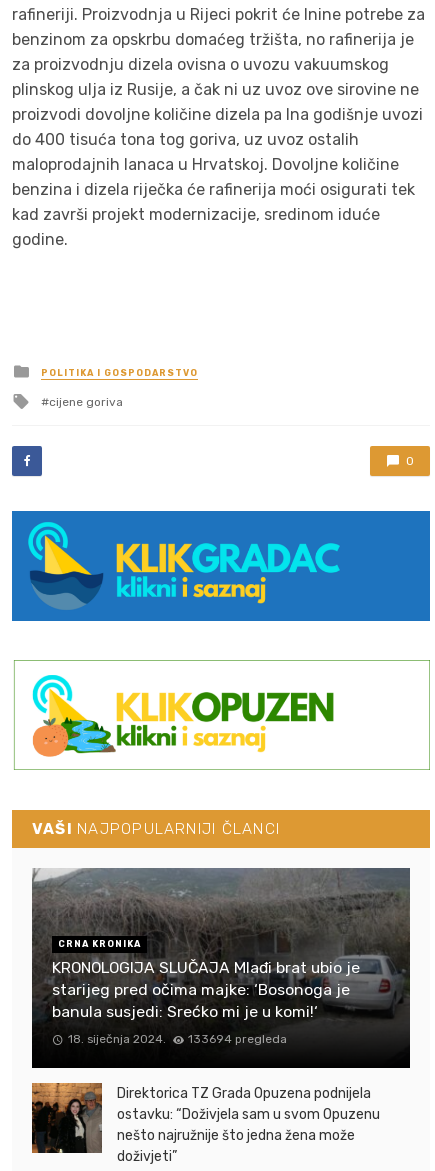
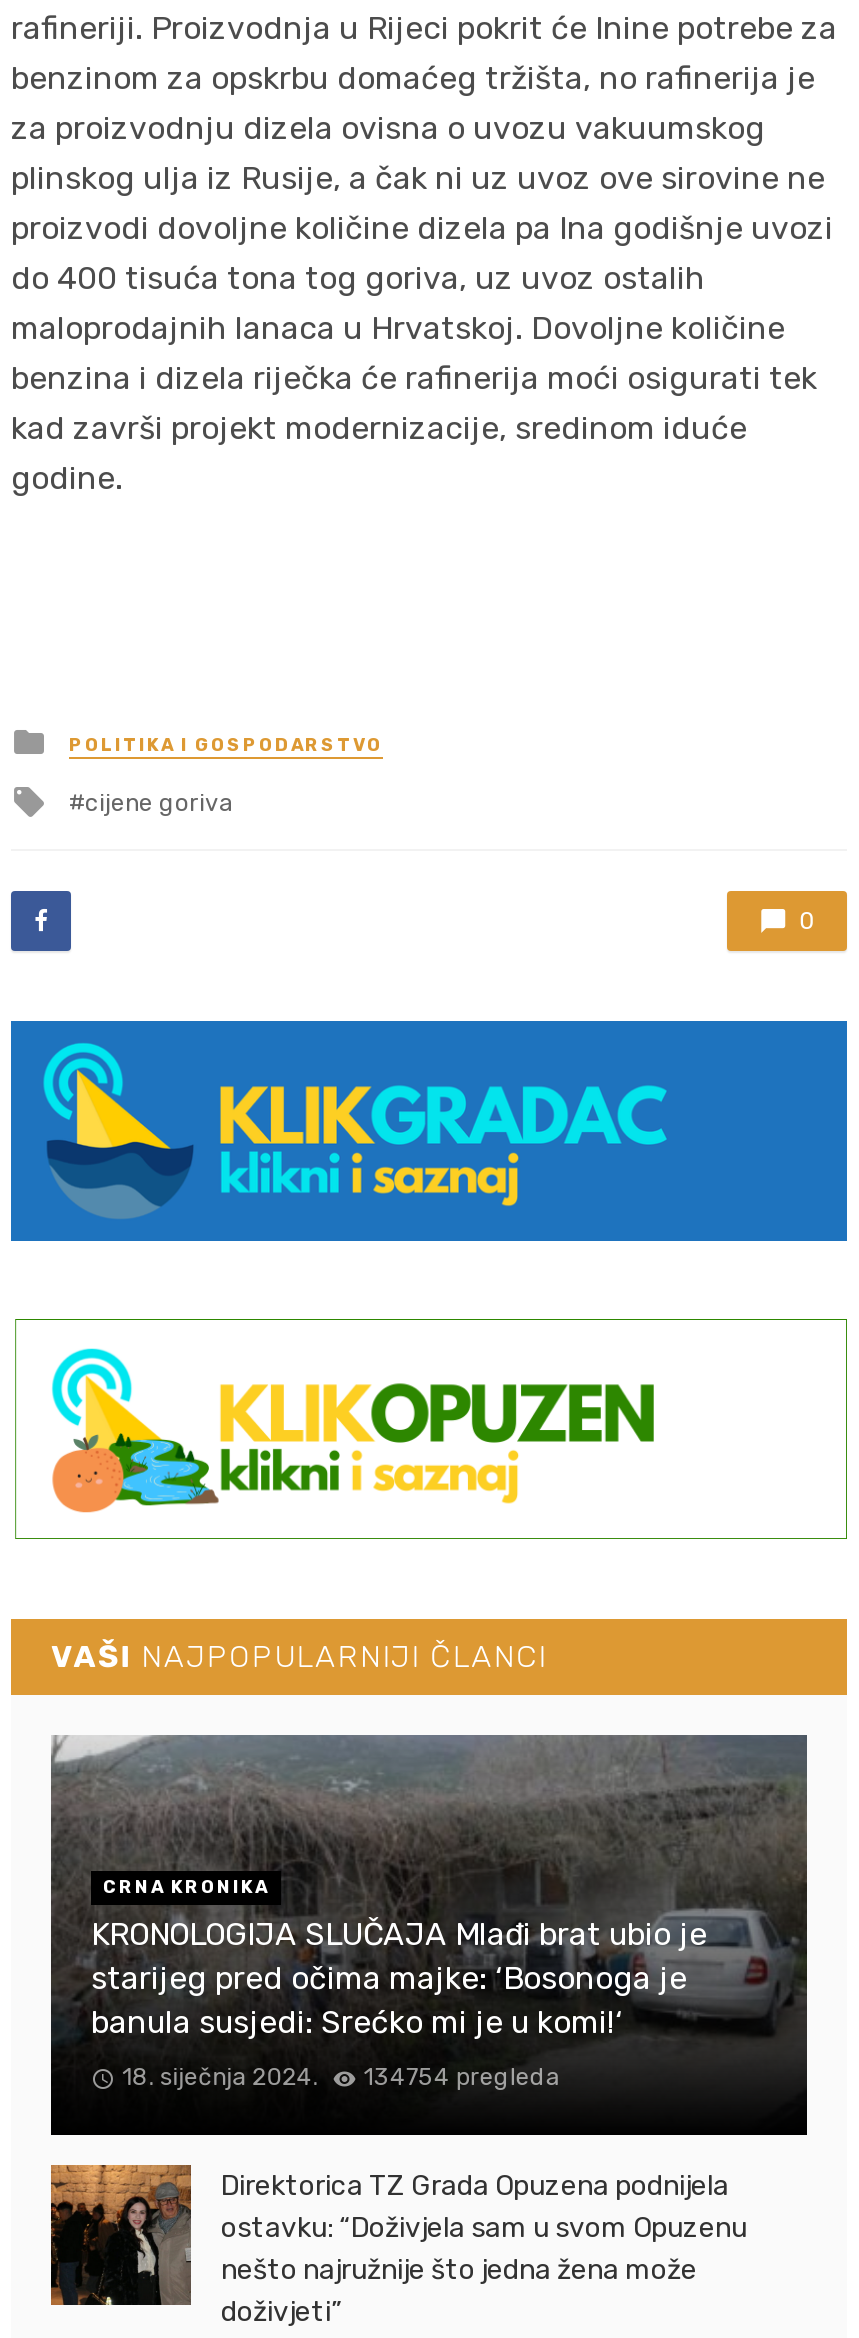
- 18. siječnja 2024. 133694 pregleda
+ 18. siječnja 2024. 134754 pregleda
